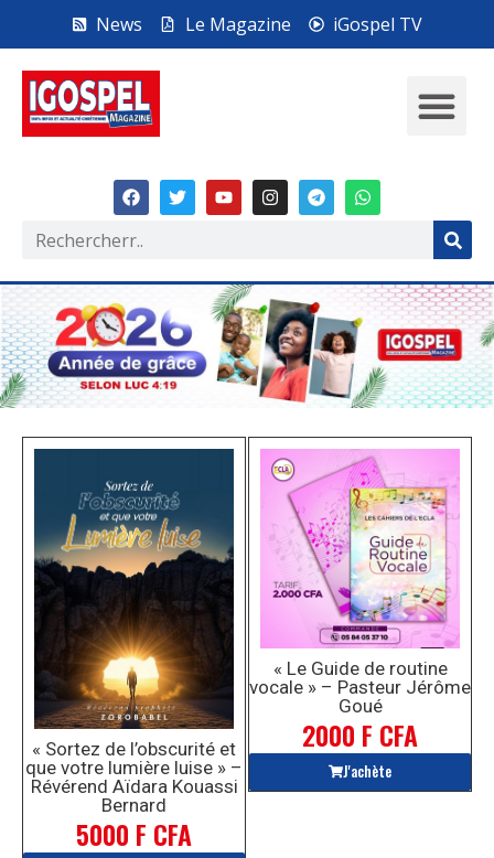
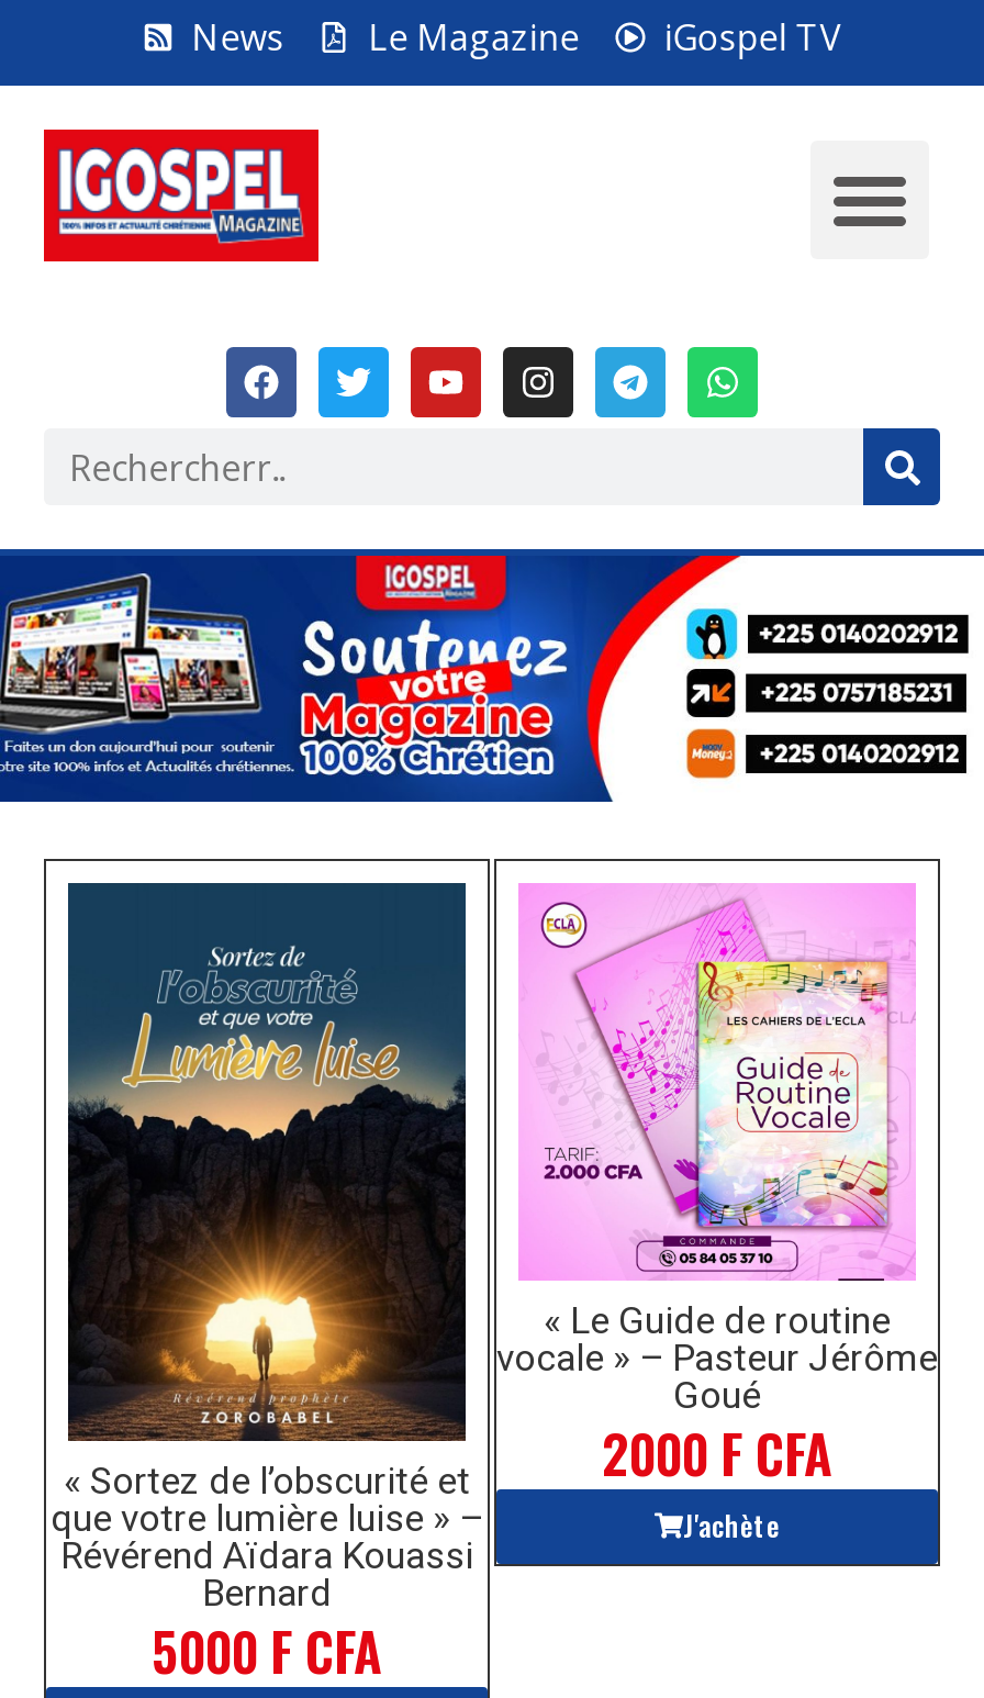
- [image]
+ [image]
